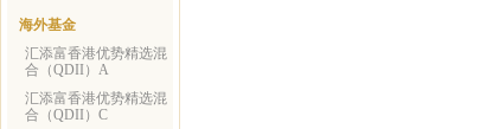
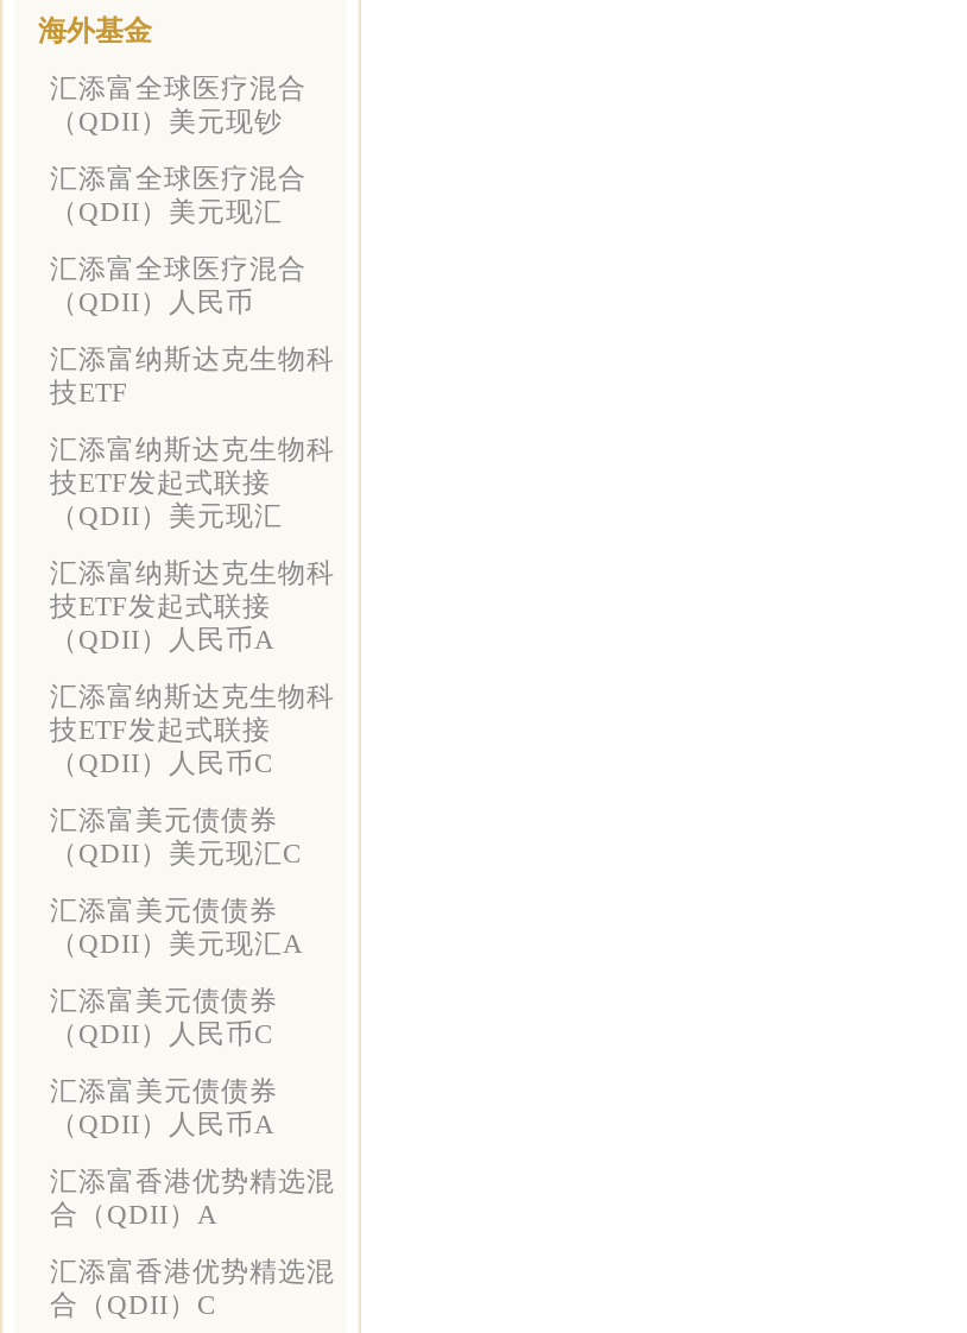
+ 汇添富全球医疗混合
+ （QDII）美元现钞
+ 汇添富全球医疗混合
+ （QDII）美元现汇
+ 汇添富全球医疗混合
+ （QDII）人民币
+ 汇添富纳斯达克生物科
+ 技ETF
+ 汇添富纳斯达克生物科
+ 技ETF发起式联接
+ （QDII）美元现汇
+ 汇添富纳斯达克生物科
+ 技ETF发起式联接
+ （QDII）人民币A
+ 汇添富纳斯达克生物科
+ 技ETF发起式联接
+ （QDII）人民币C
+ 汇添富美元债债券
+ （QDII）美元现汇C
+ 汇添富美元债债券
+ （QDII）美元现汇A
+ 汇添富美元债债券
+ （QDII）人民币C
+ 汇添富美元债债券
+ （QDII）人民币A
